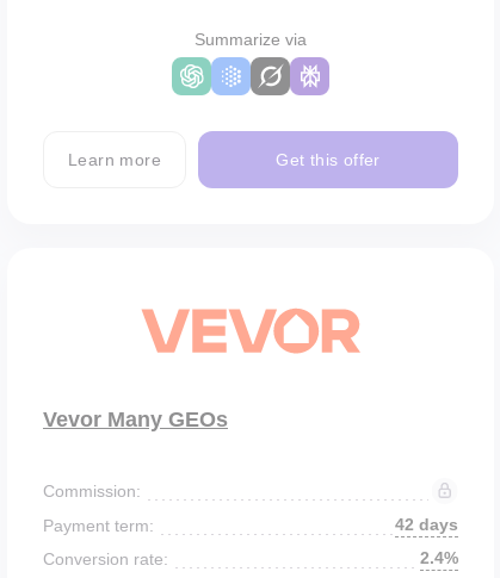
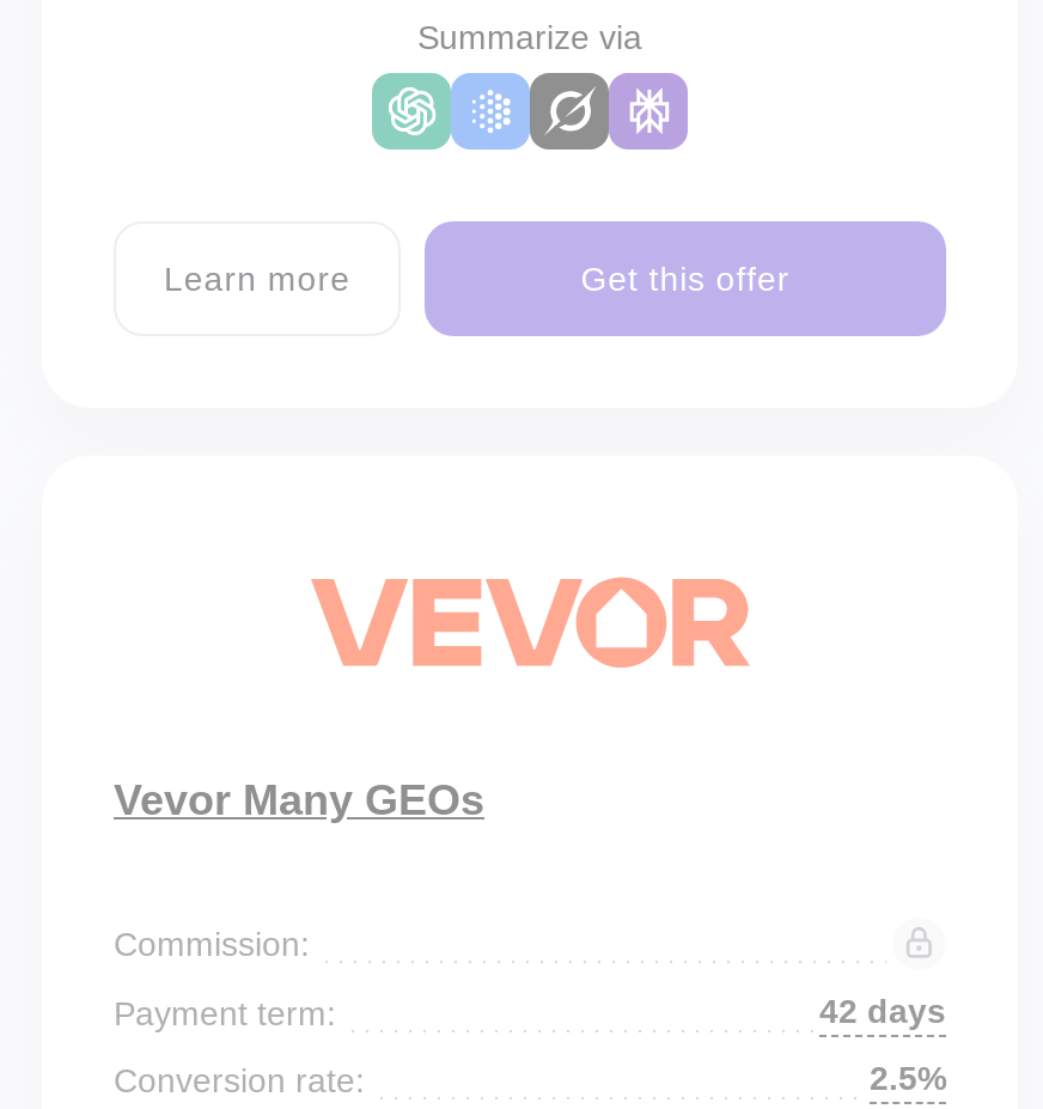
- 2.4%
+ 2.5%
